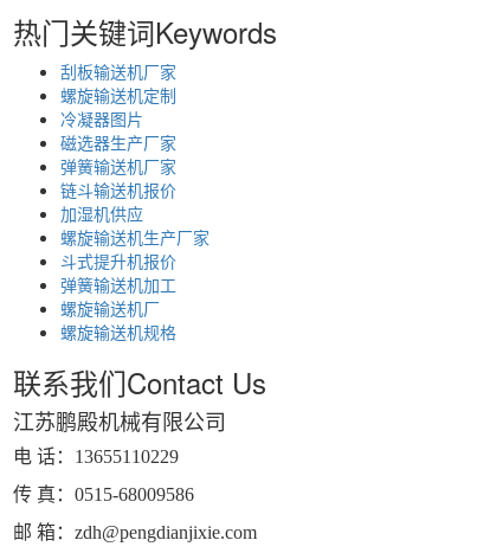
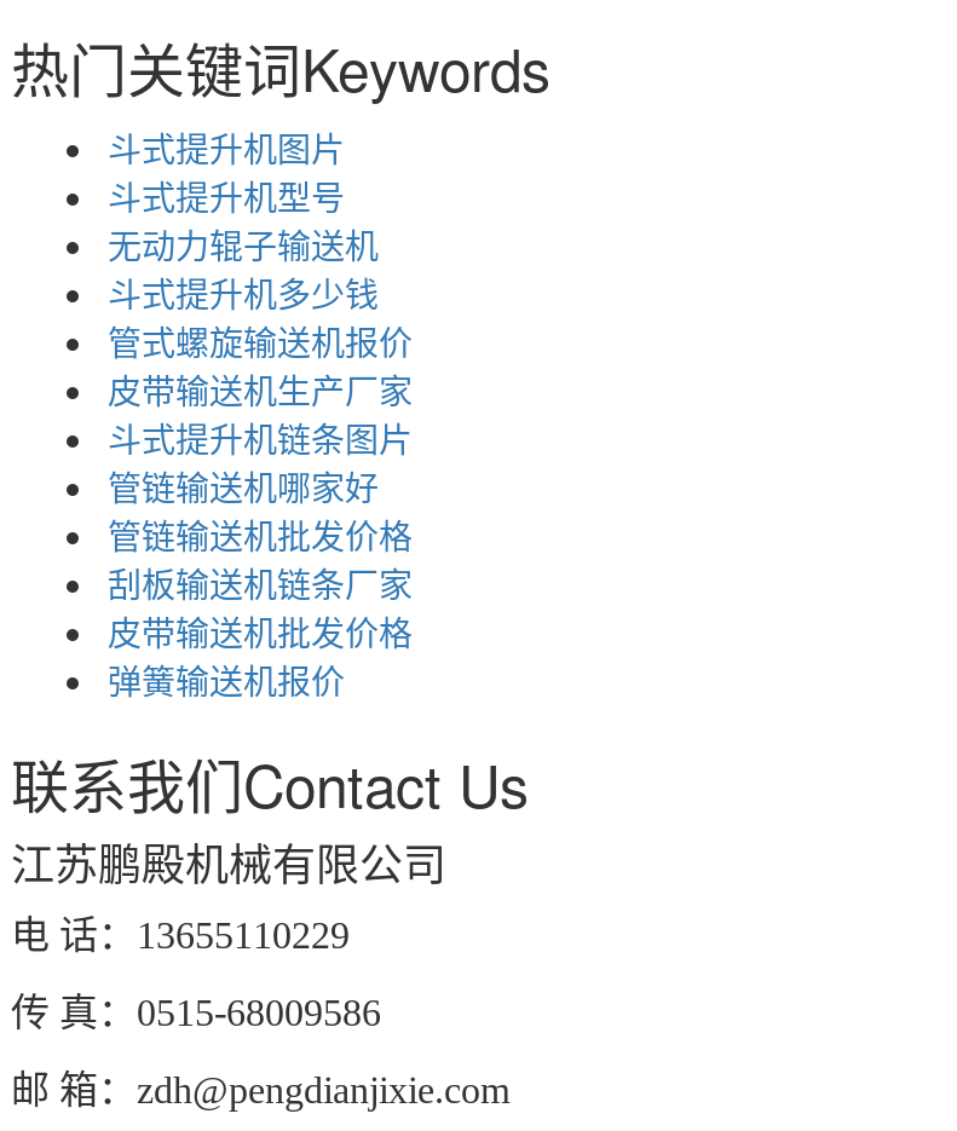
- 刮板输送机厂家
- 螺旋输送机定制
- 冷凝器图片
- 磁选器生产厂家
- 弹簧输送机厂家
- 链斗输送机报价
- 加湿机供应
- 螺旋输送机生产厂家
- 斗式提升机报价
- 弹簧输送机加工
- 螺旋输送机厂
- 螺旋输送机规格
+ 斗式提升机图片
+ 斗式提升机型号
+ 无动力辊子输送机
+ 斗式提升机多少钱
+ 管式螺旋输送机报价
+ 皮带输送机生产厂家
+ 斗式提升机链条图片
+ 管链输送机哪家好
+ 管链输送机批发价格
+ 刮板输送机链条厂家
+ 皮带输送机批发价格
+ 弹簧输送机报价
